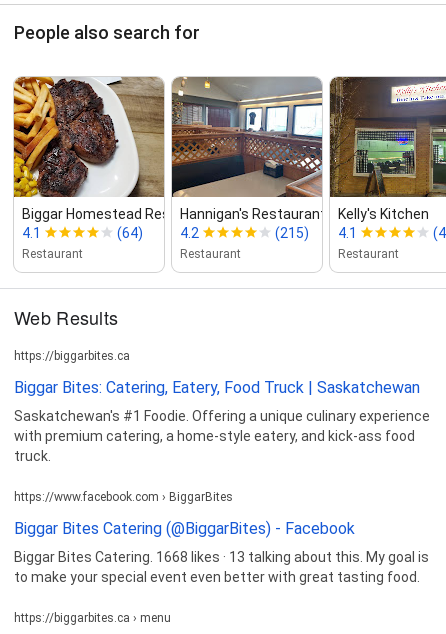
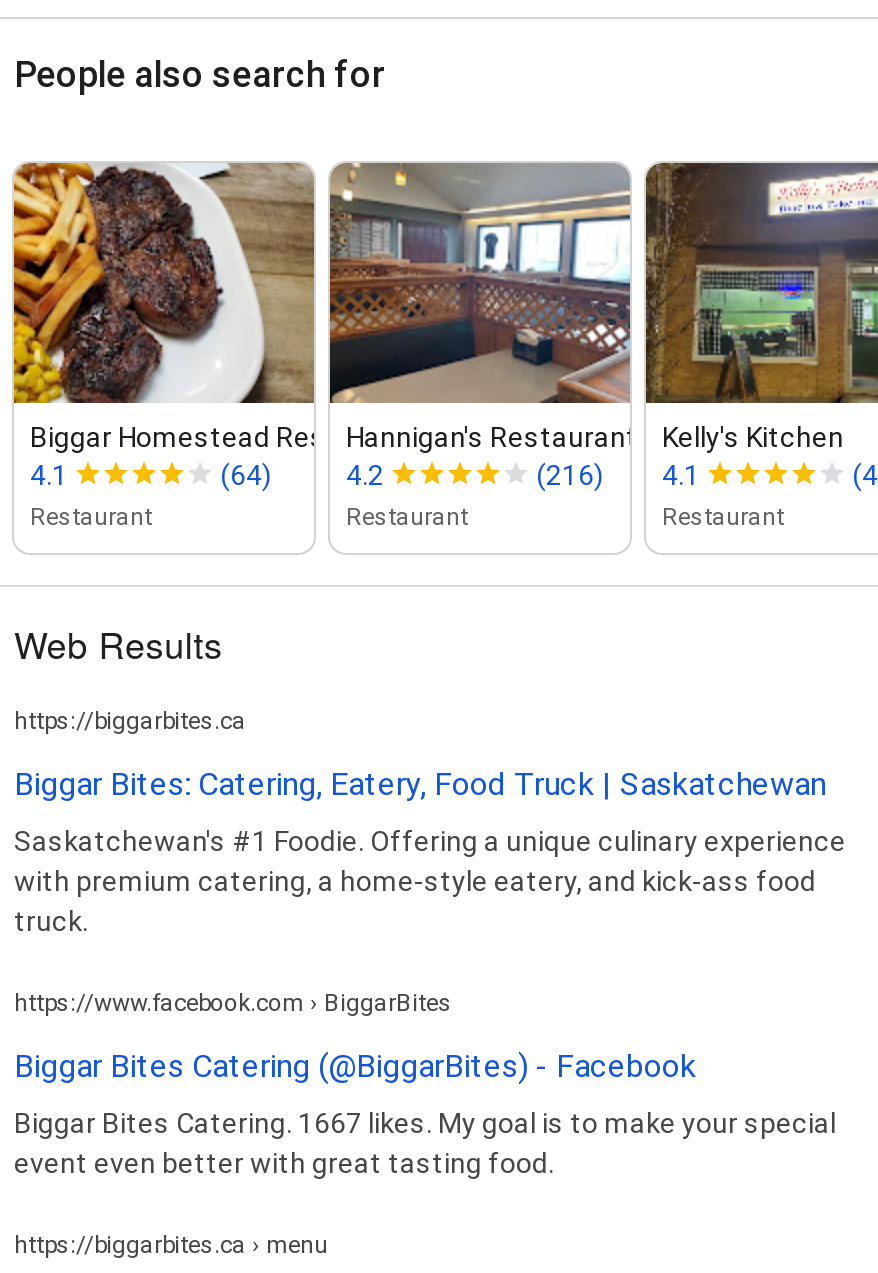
- (215) 4.1
+ (216) 4.1

- Biggar Bites Catering. 1668 likes · 13 talking about this. My goal is
- to make your special event even better with great tasting food.
+ Biggar Bites Catering. 1667 likes. My goal is to make your special
+ event even better with great tasting food.
